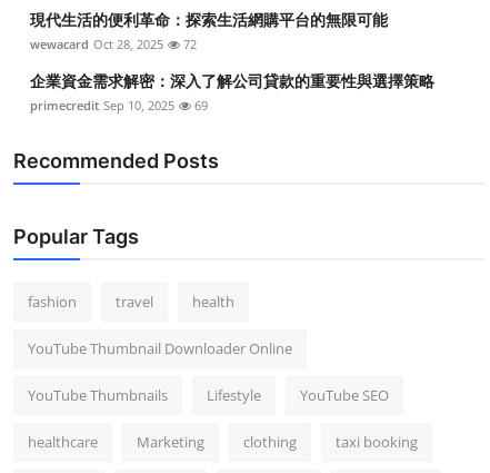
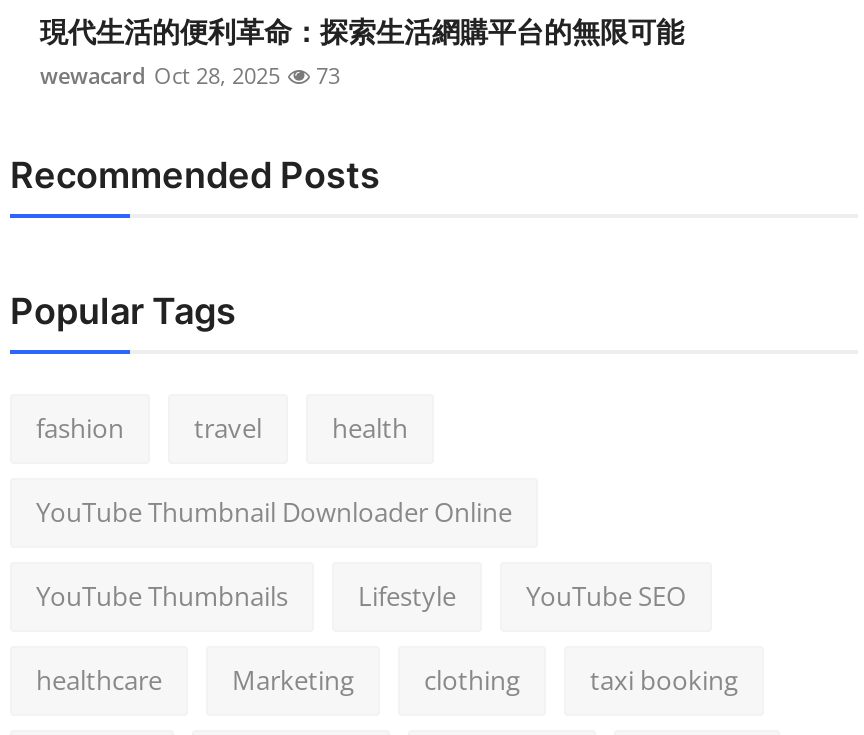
- 72
- 企業資金需求解密：深入了解公司貸款的重要性與選擇策略
- primecredit Sep 10, 2025
- 69
+ 73
